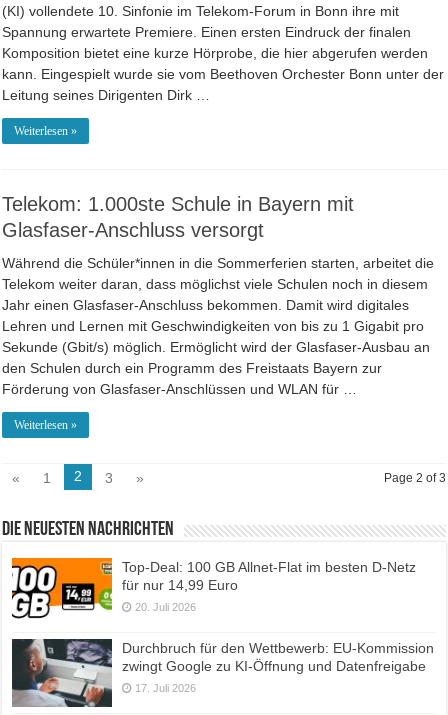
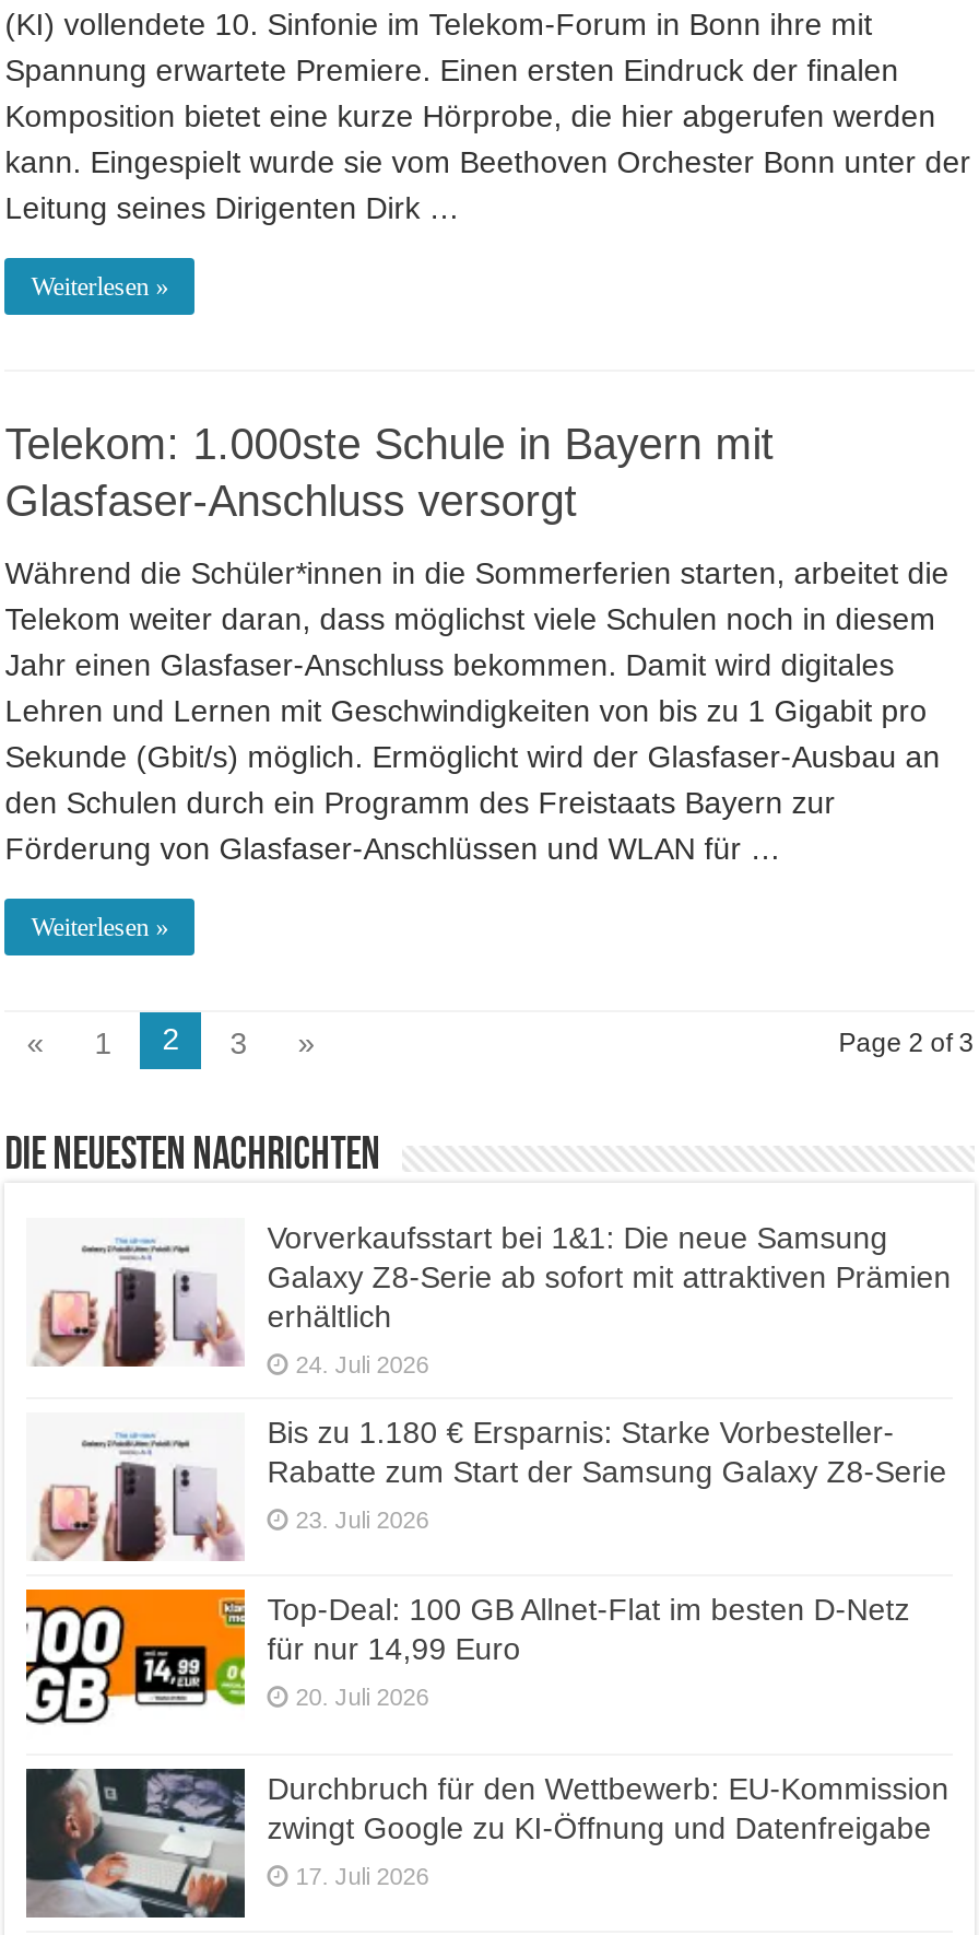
+ [image]
+ Vorverkaufsstart bei 1&1: Die neue Samsung
+ Galaxy Z8-Serie ab sofort mit attraktiven Prämien
+ erhältlich
+ 24. Juli 2026
+ Bis zu 1.180 € Ersparnis: Starke Vorbesteller-
+ Rabatte zum Start der Samsung Galaxy Z8-Serie
+ 23. Juli 2026

+ [image]
